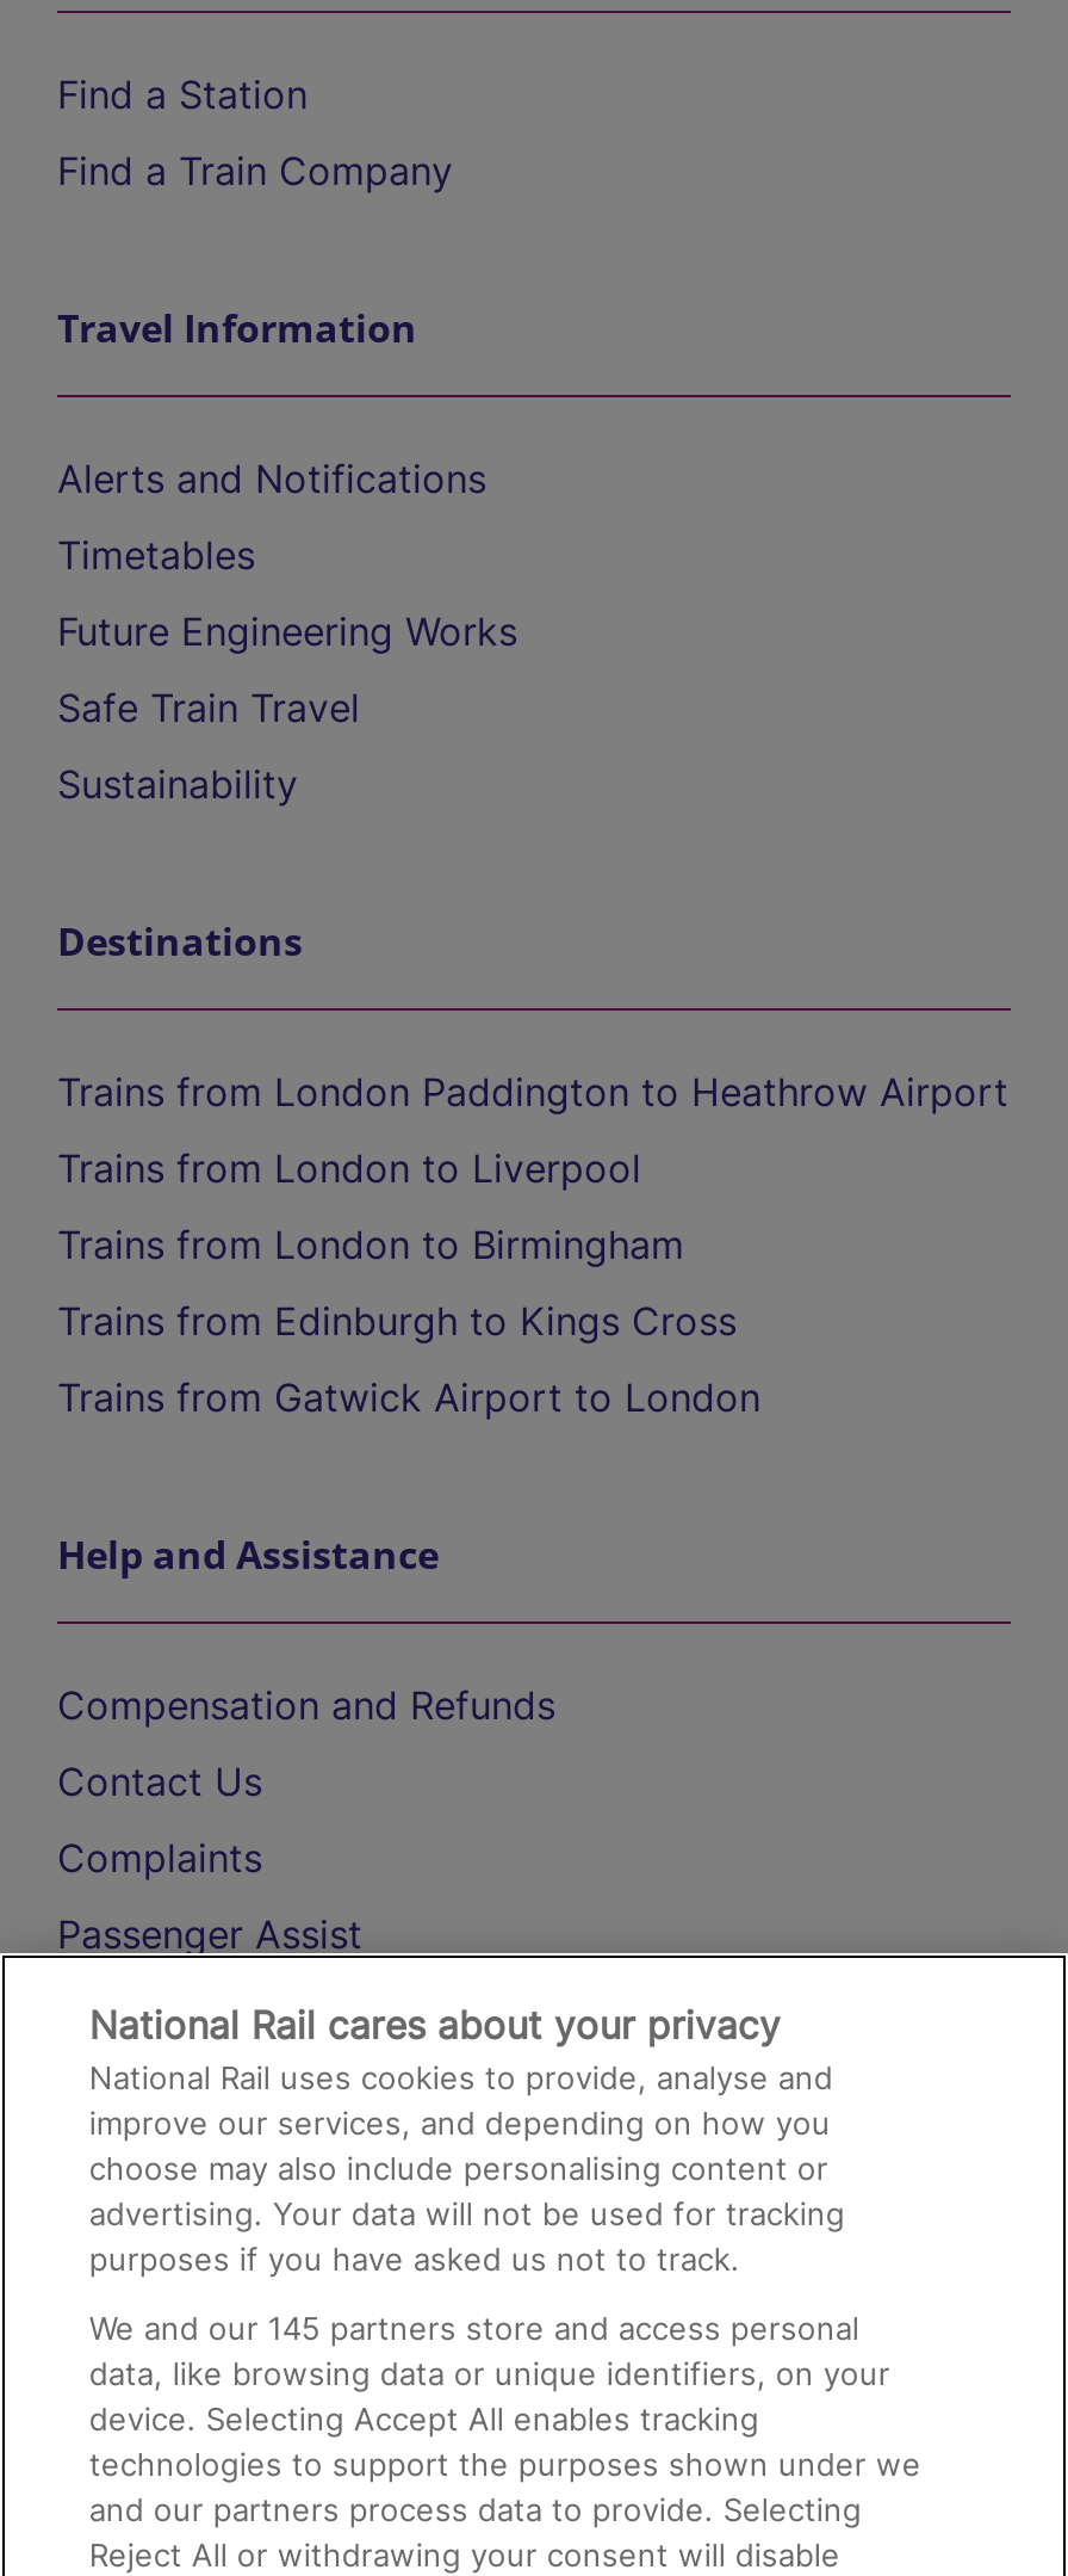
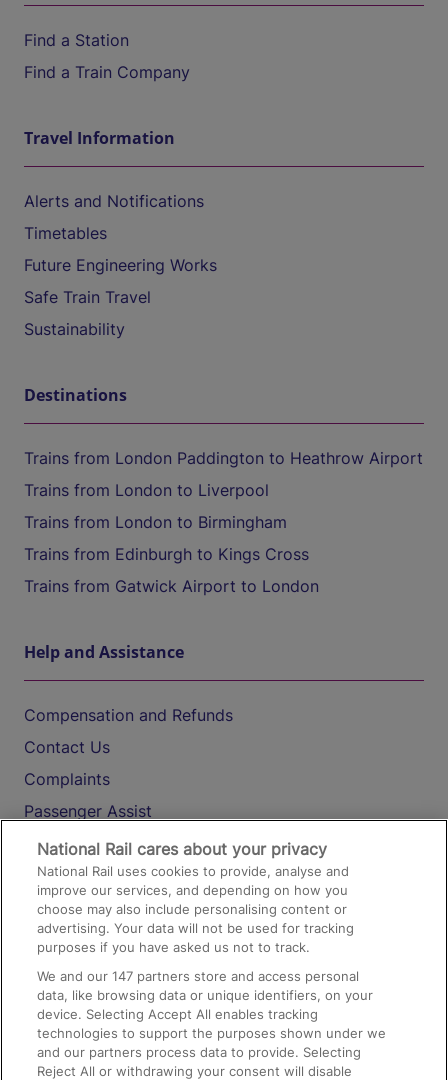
- We and our 145 partners store and access personal
+ We and our 147 partners store and access personal
